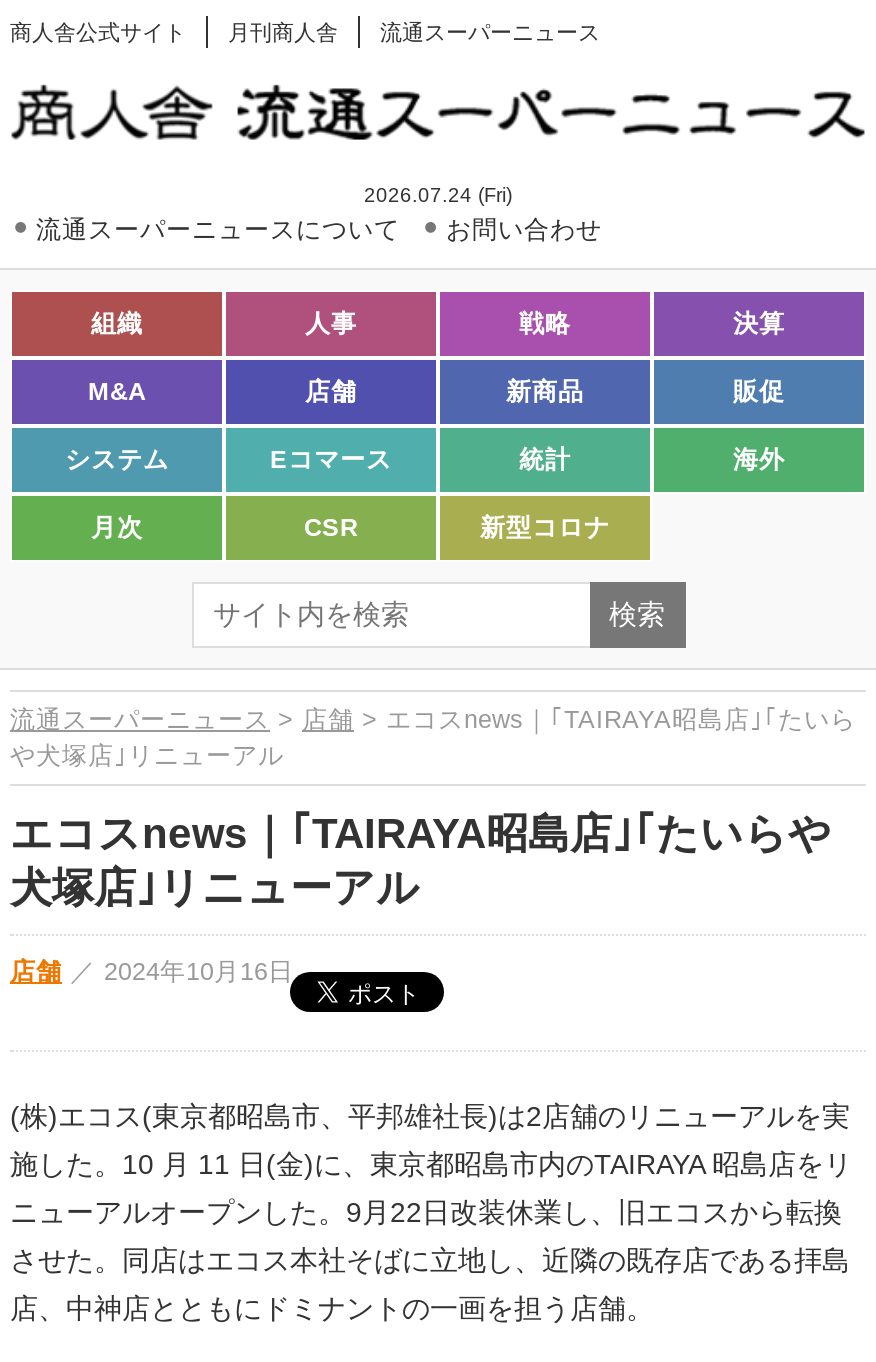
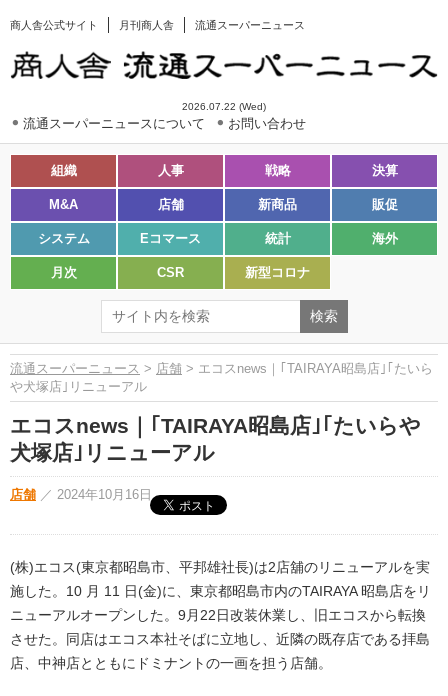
- 2026.07.24 (Fri)
+ 2026.07.22 (Wed)
